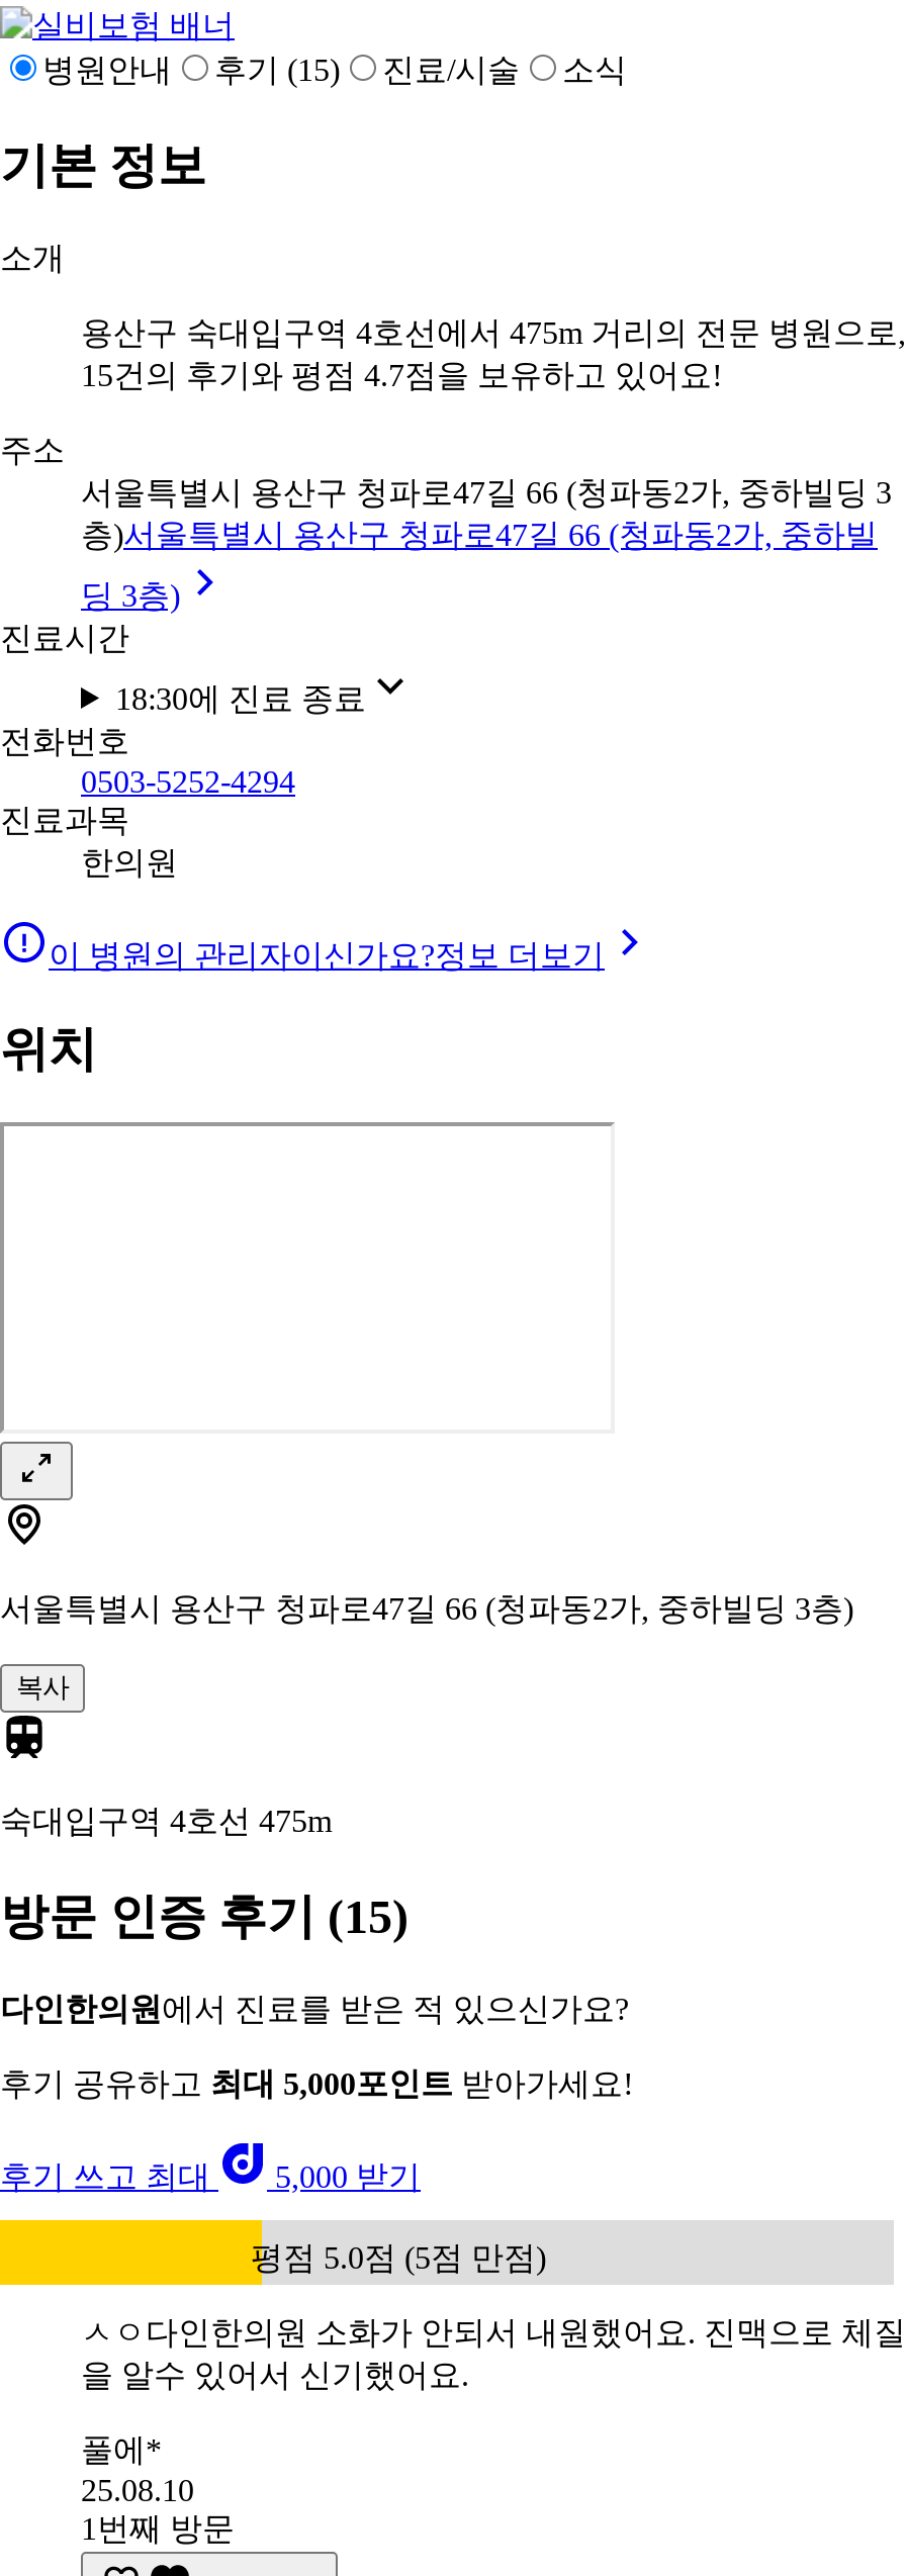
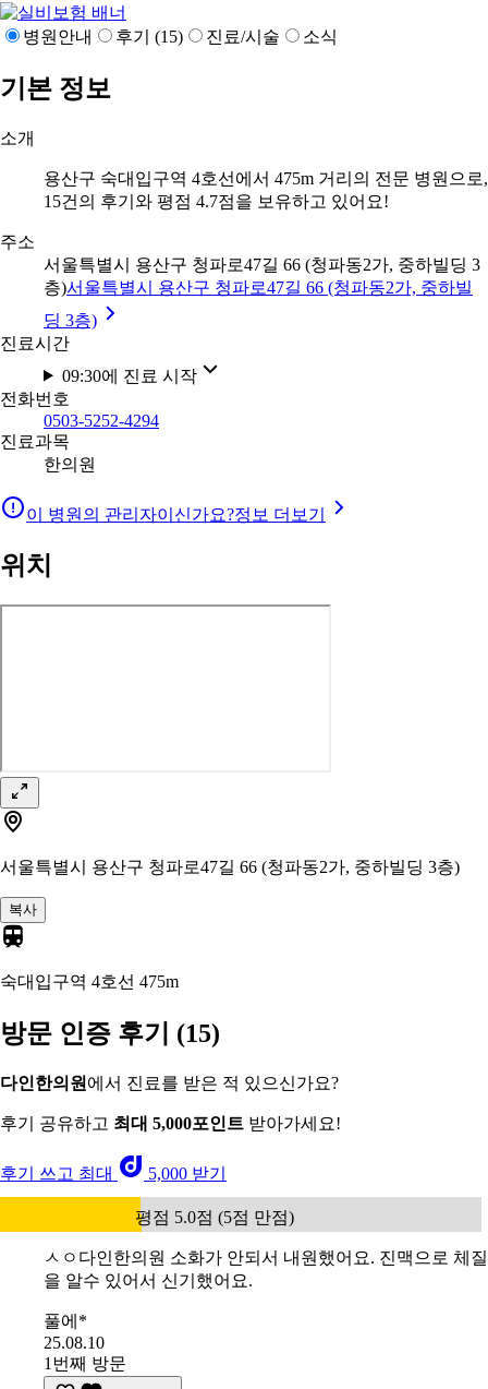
- 18:30에 진료 종료
+ 09:30에 진료 시작
